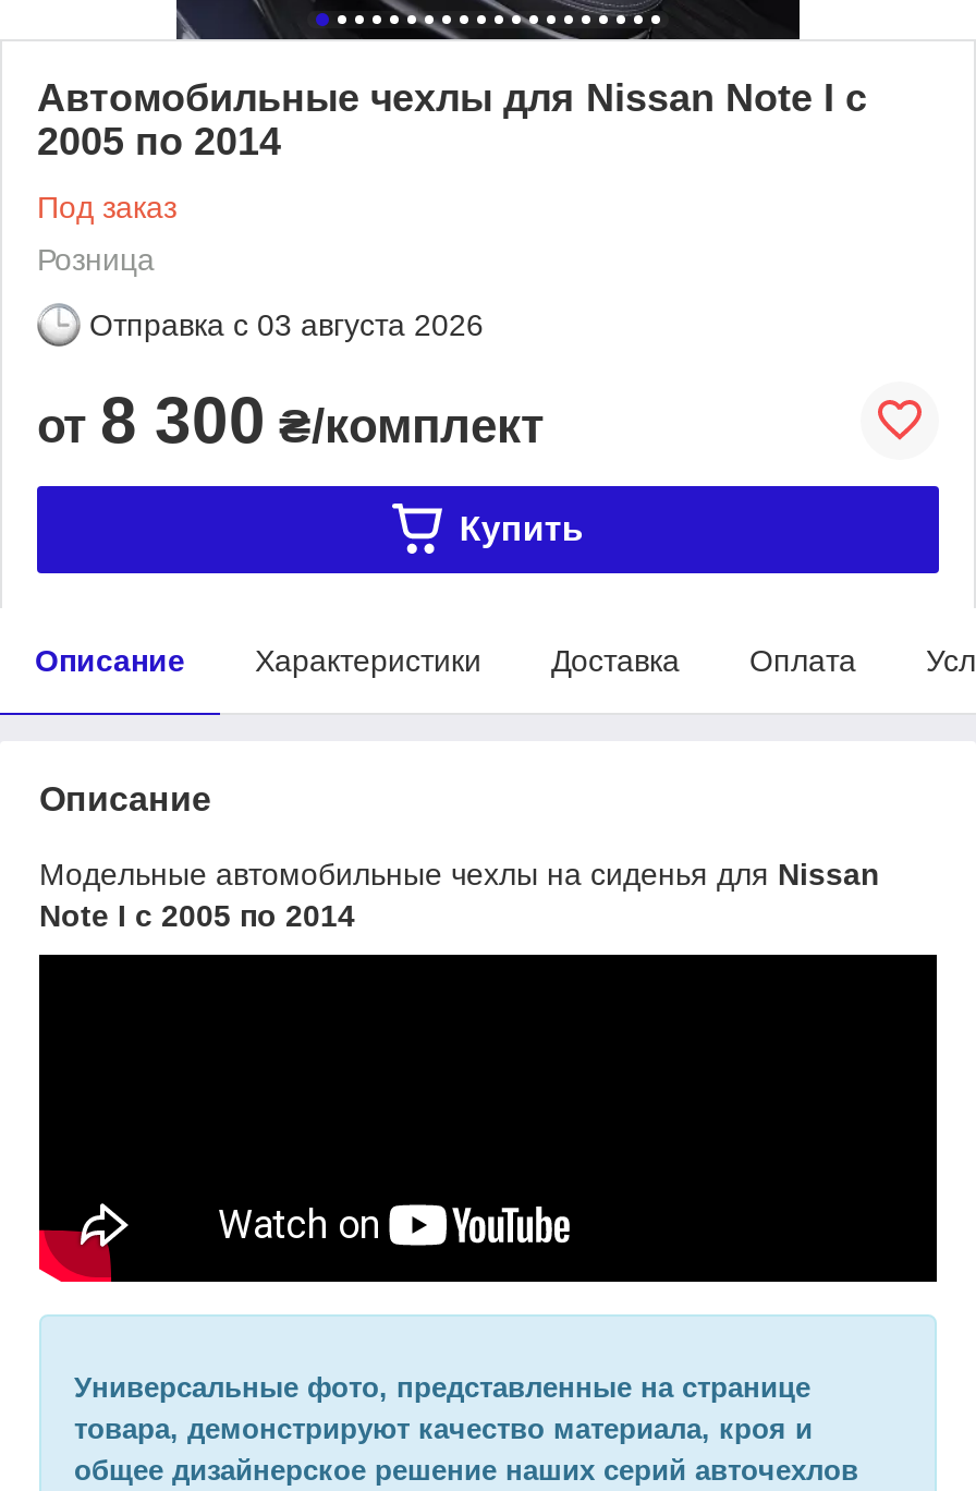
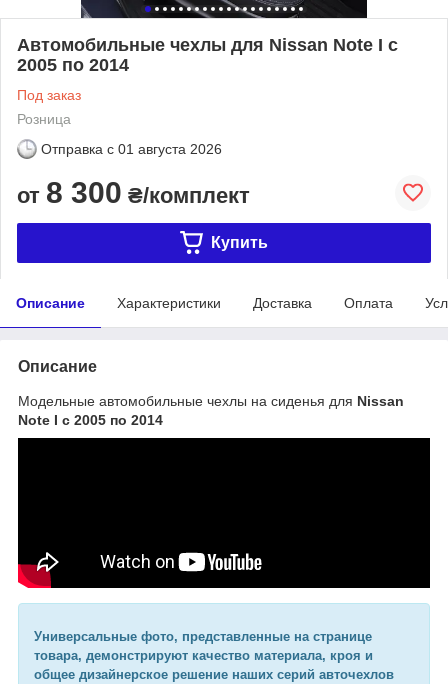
- Отправка с 03 августа 2026
+ Отправка с 01 августа 2026
